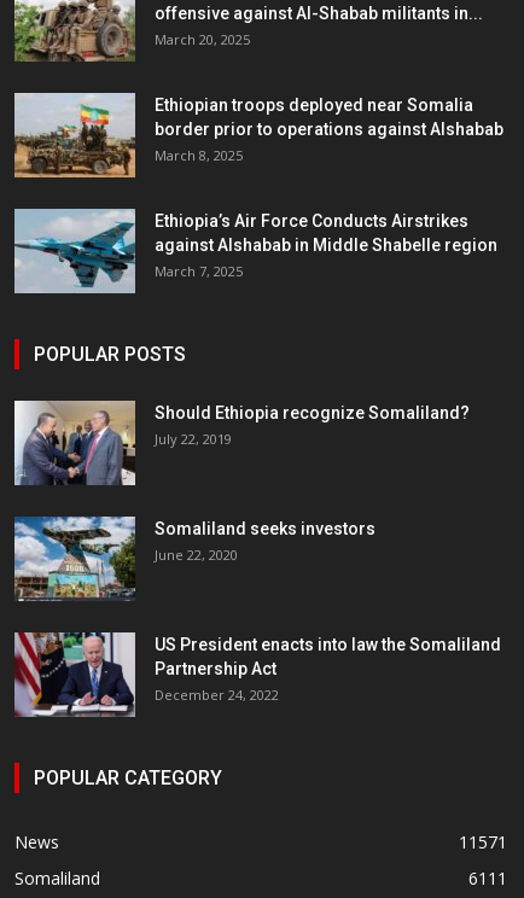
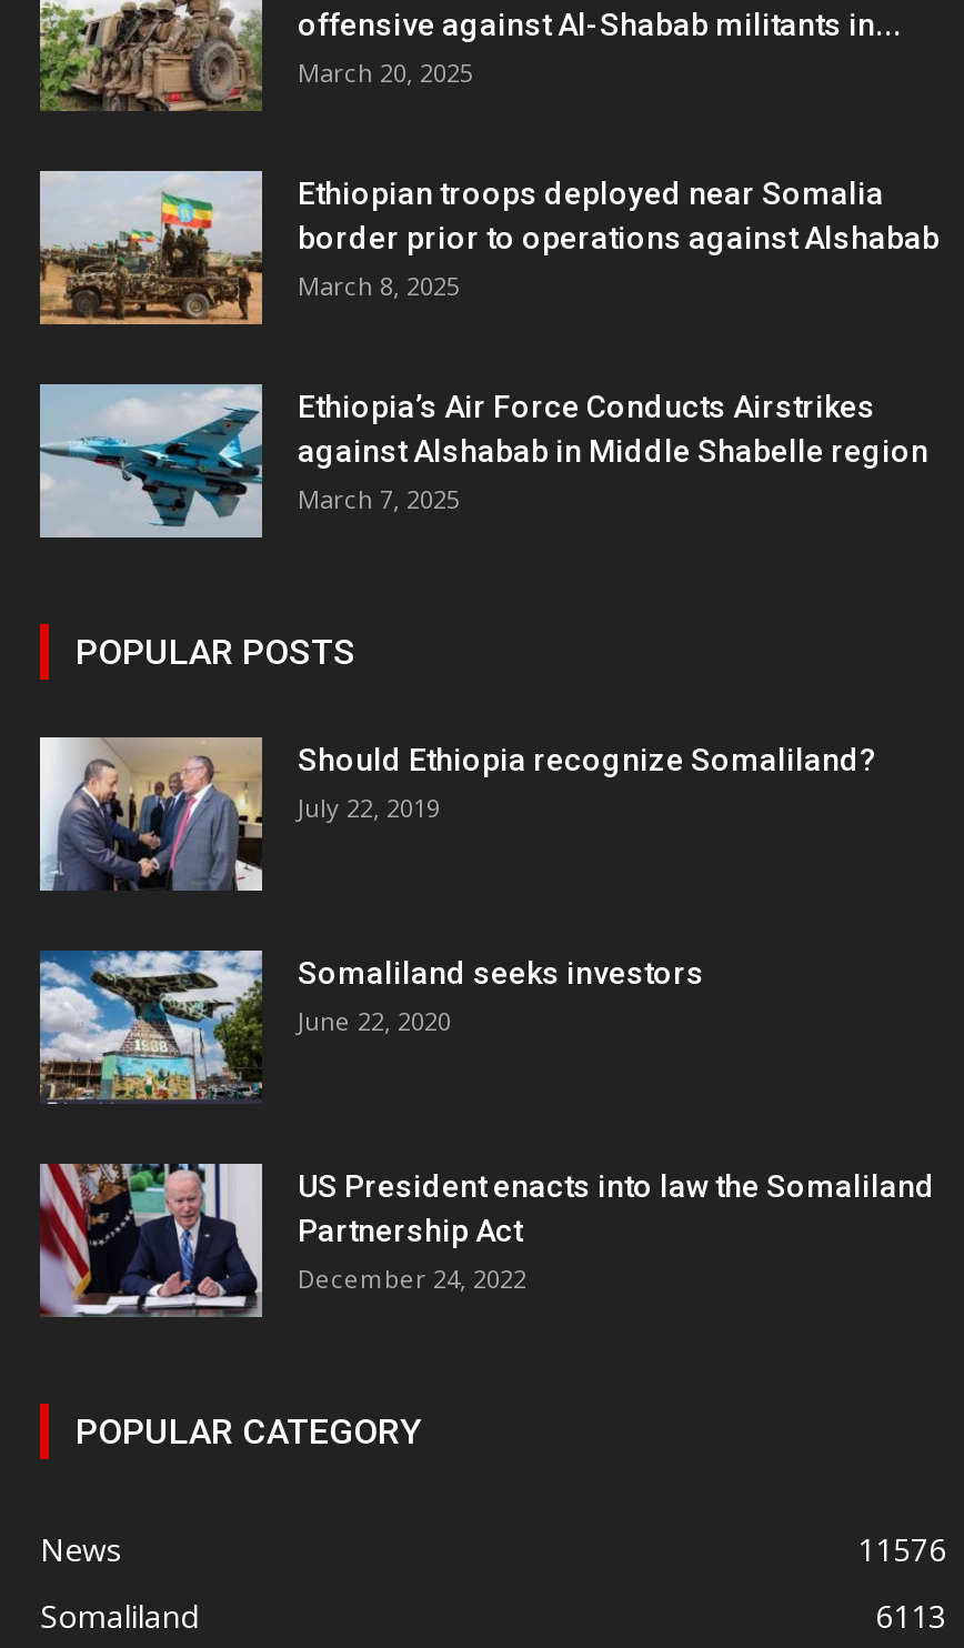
- 11571
+ 11576

- 6111
+ 6113
